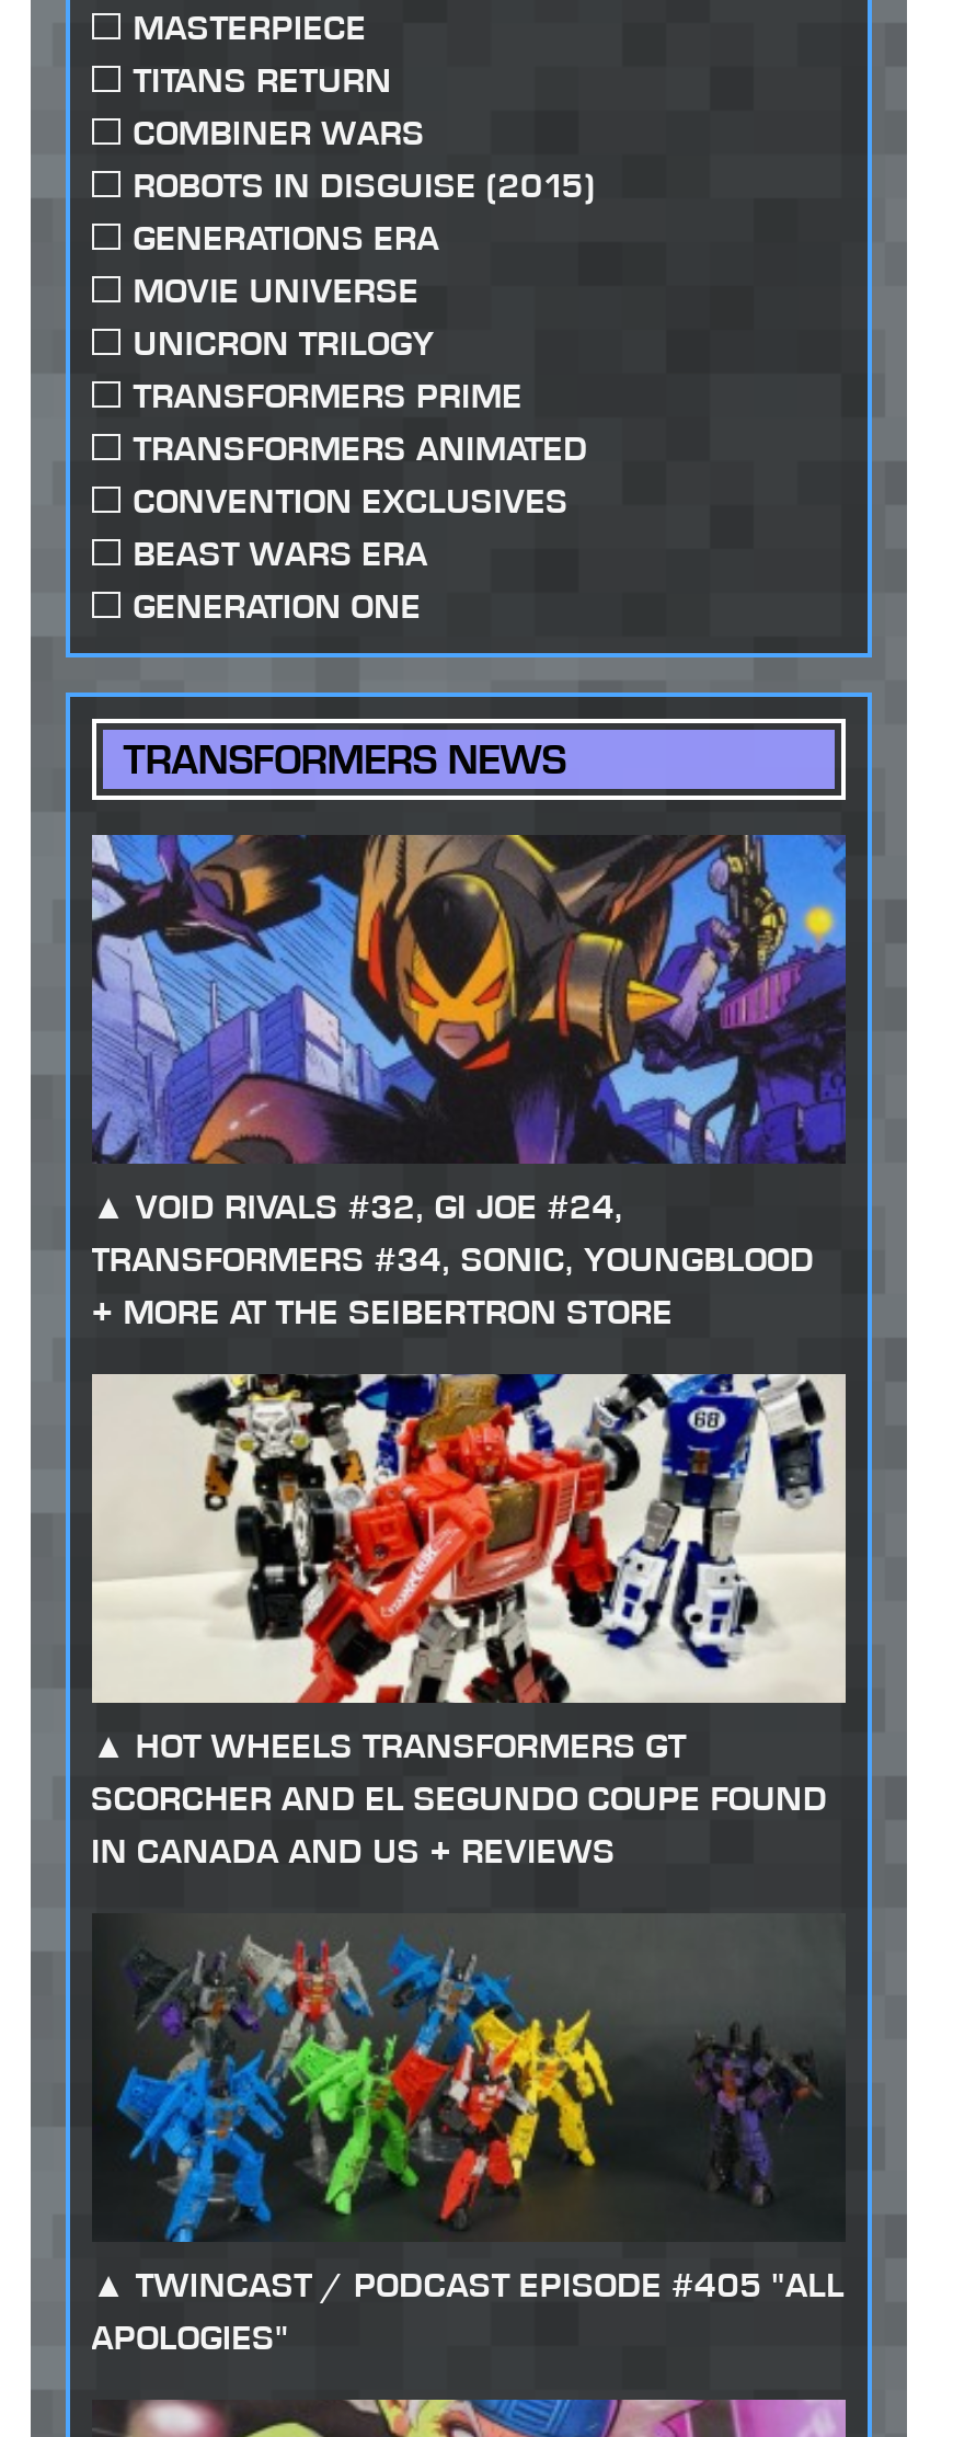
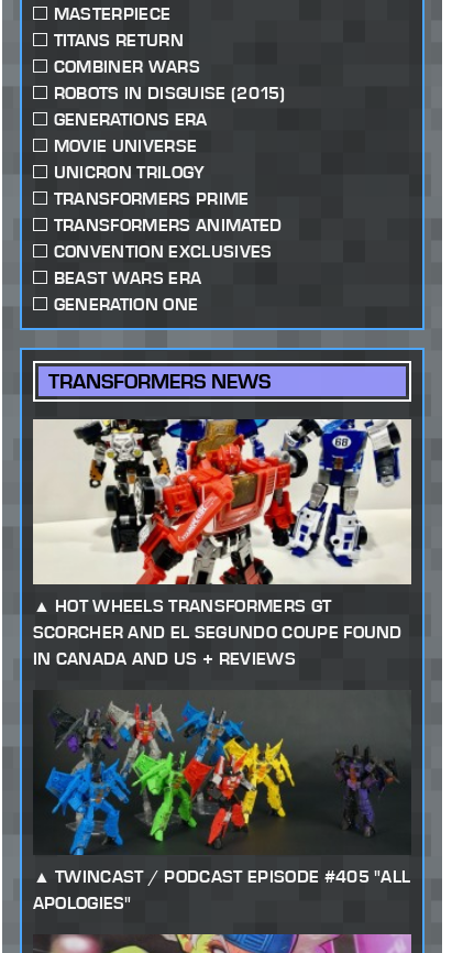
- [image]
- VOID RIVALS #32, GI JOE #24,
- TRANSFORMERS #34, SONIC, YOUNGBLOOD
- + MORE AT THE SEIBERTRON STORE
